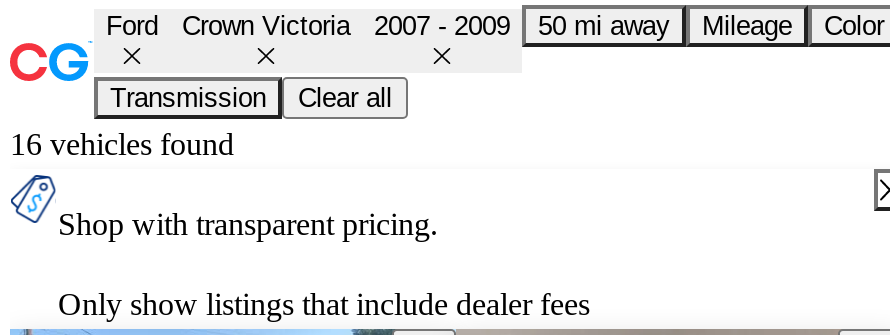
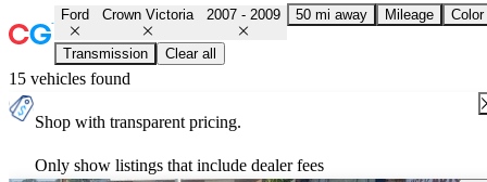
- 16 vehicles found
+ 15 vehicles found
